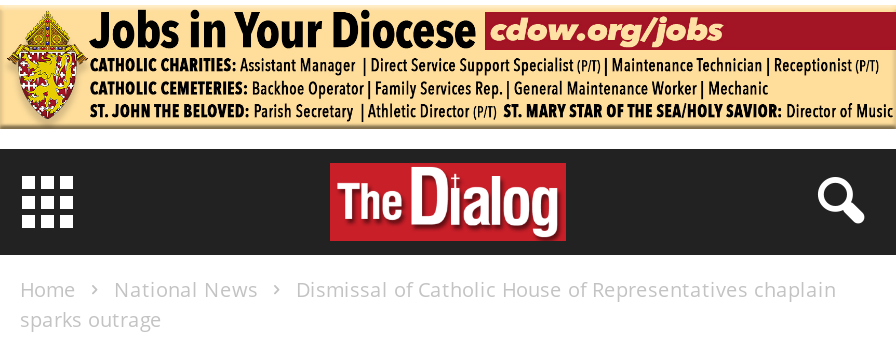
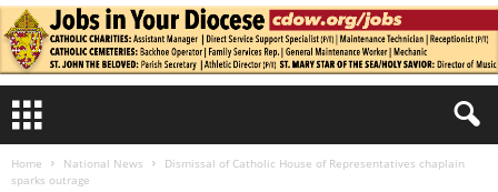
- [image]
